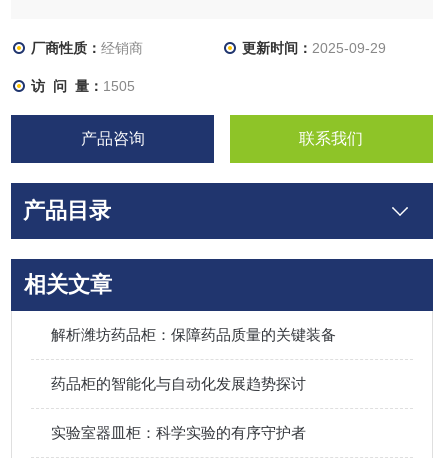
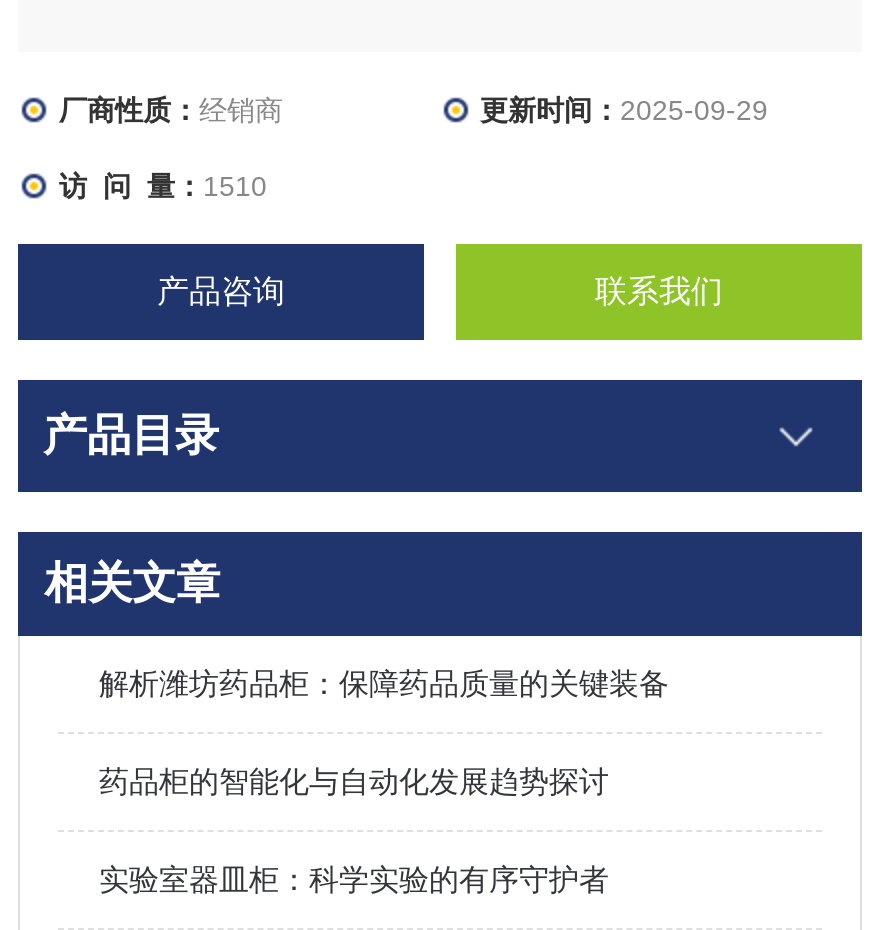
- 访 问 量：1505
+ 访 问 量：1510
